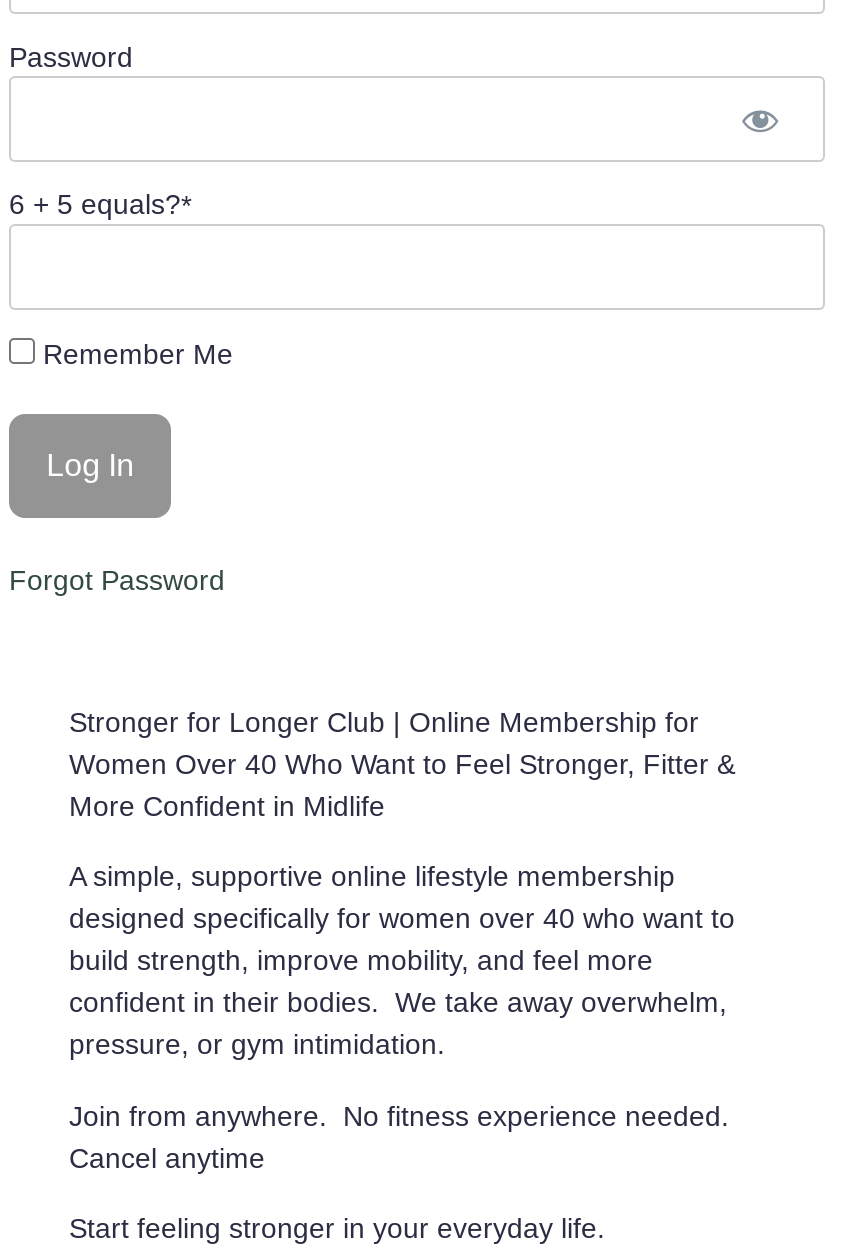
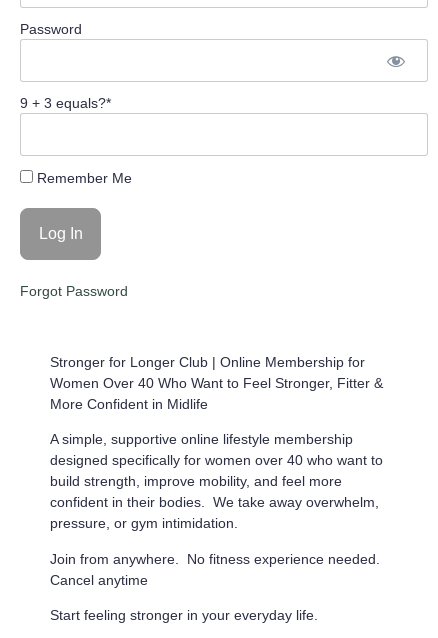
- 6 + 5 equals?*
+ 9 + 3 equals?*
